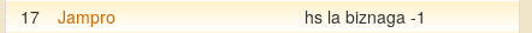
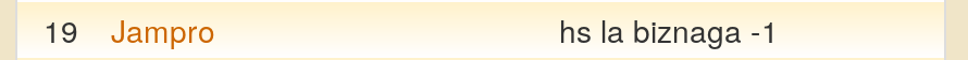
- 17 Jampro
+ 19 Jampro
